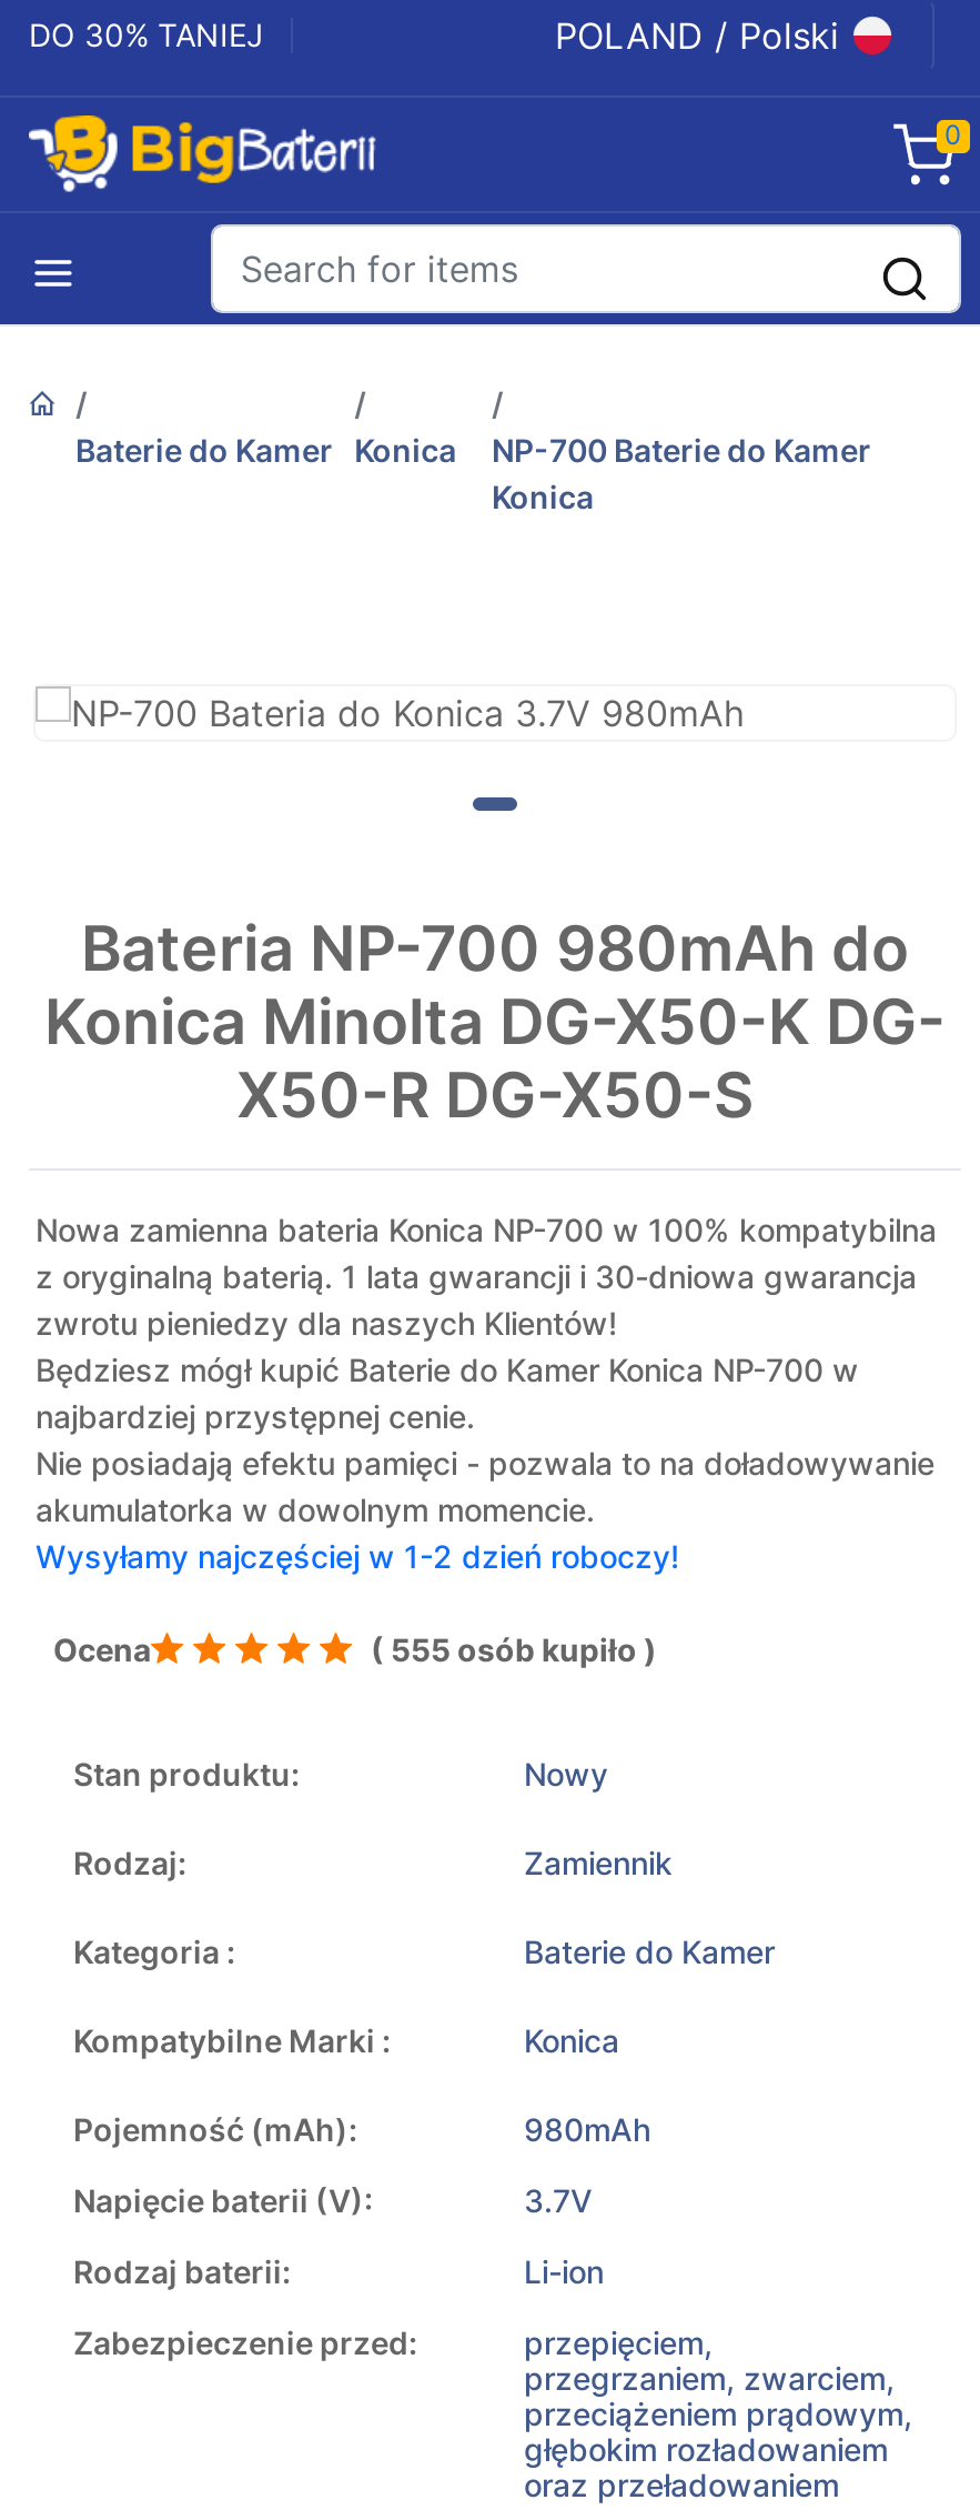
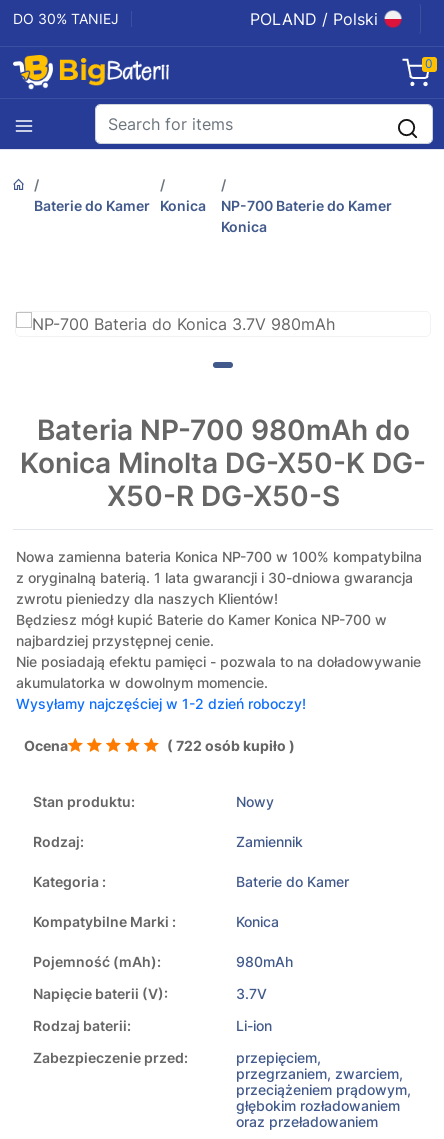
- ( 555 osób kupiło )
+ ( 722 osób kupiło )
